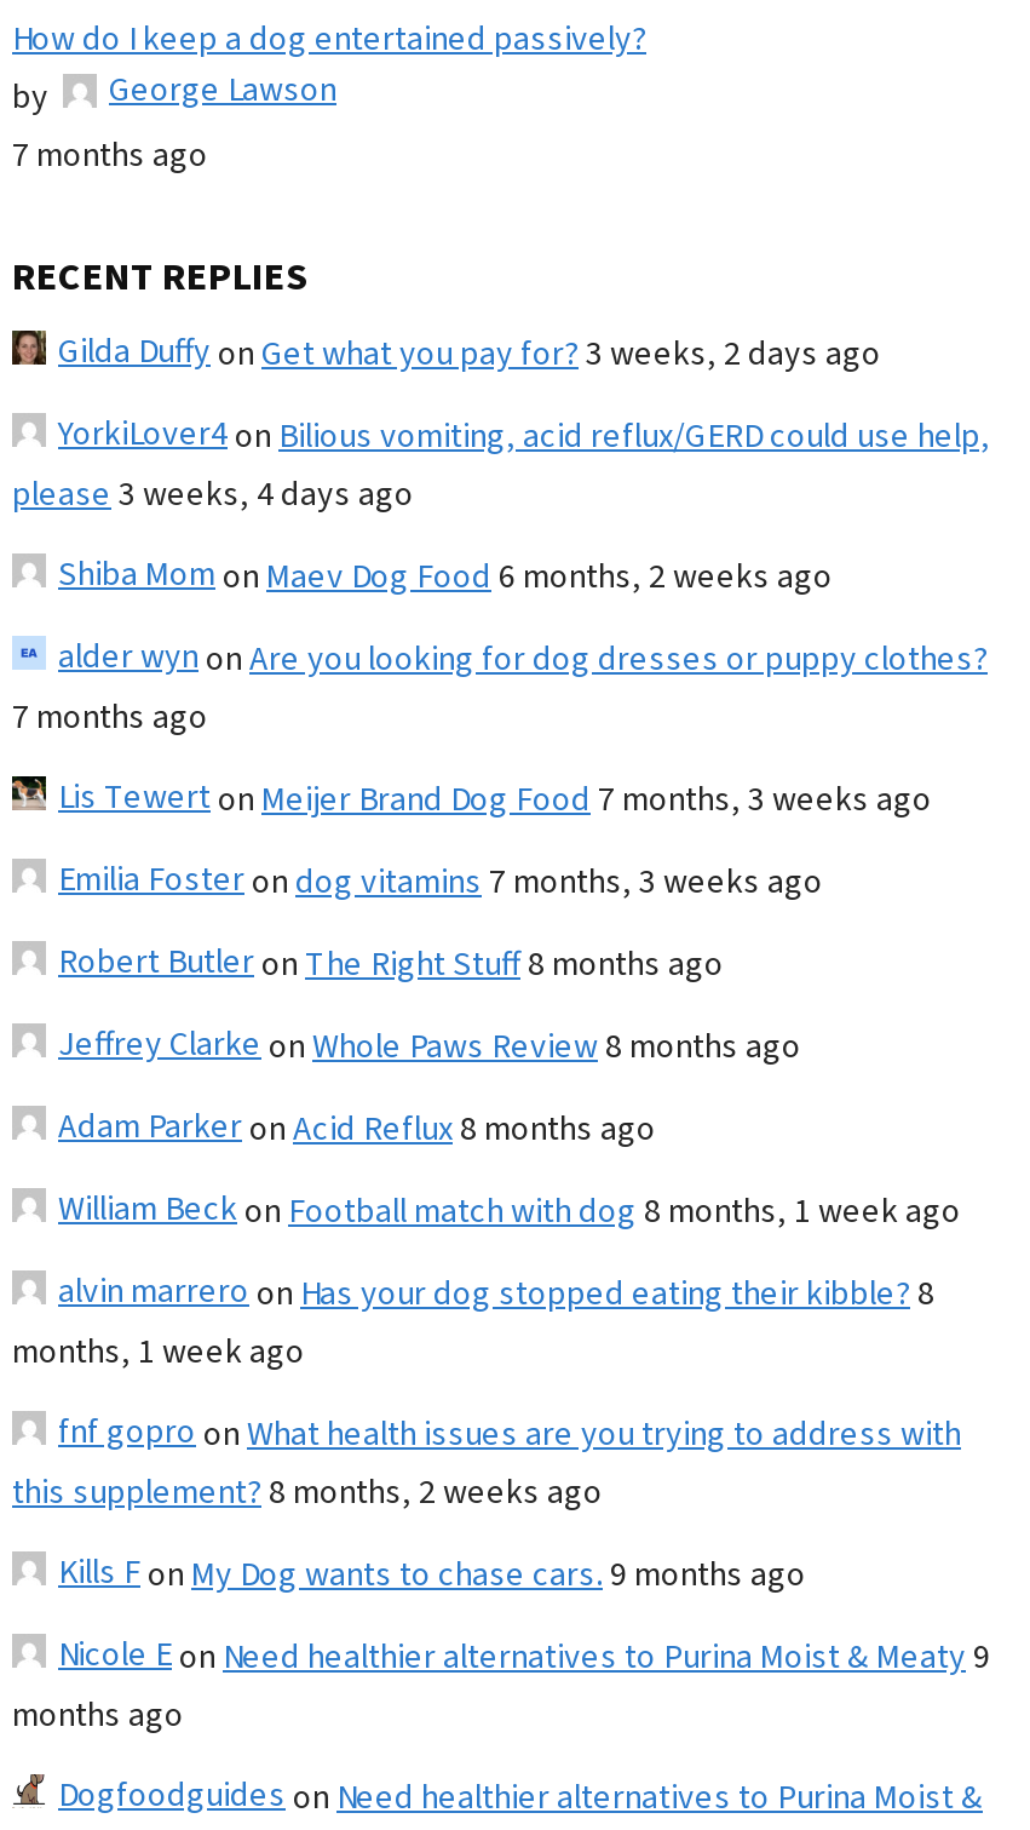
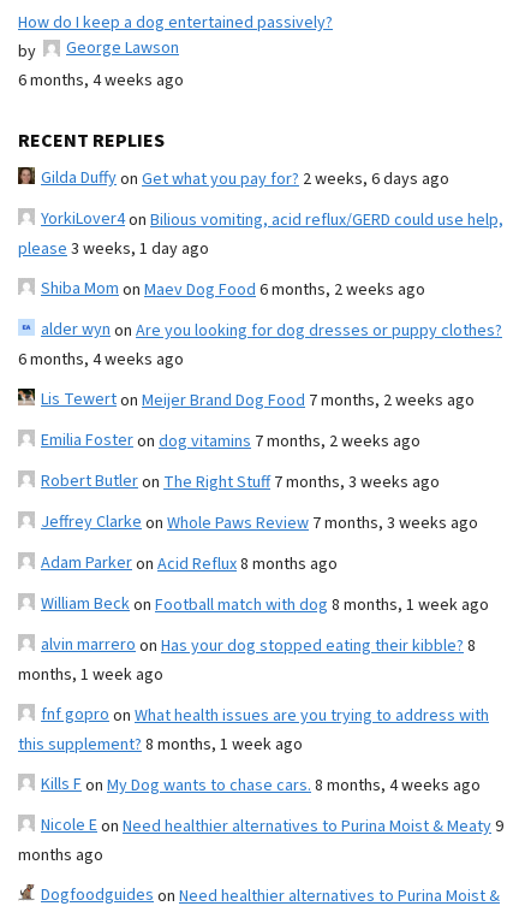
- 7 months ago
+ 6 months, 4 weeks ago

- Gilda Duffyon Get what you pay for? 3 weeks, 2 days ago
+ Gilda Duffyon Get what you pay for? 2 weeks, 6 days ago

- please 3 weeks, 4 days ago
+ please 3 weeks, 1 day ago

- 7 months ago
+ 6 months, 4 weeks ago

- Lis Tewerton Meijer Brand Dog Food 7 months, 3 weeks ago
+ Lis Tewerton Meijer Brand Dog Food 7 months, 2 weeks ago

- Emilia Fosteron dog vitamins 7 months, 3 weeks ago
+ Emilia Fosteron dog vitamins 7 months, 2 weeks ago

- Robert Butleron The Right Stuff 8 months ago
+ Robert Butleron The Right Stuff 7 months, 3 weeks ago

- Jeffrey Clarkeon Whole Paws Review 8 months ago
+ Jeffrey Clarkeon Whole Paws Review 7 months, 3 weeks ago

- this supplement? 8 months, 2 weeks ago
+ this supplement? 8 months, 1 week ago

- Kills Fon My Dog wants to chase cars. 9 months ago
+ Kills Fon My Dog wants to chase cars. 8 months, 4 weeks ago
